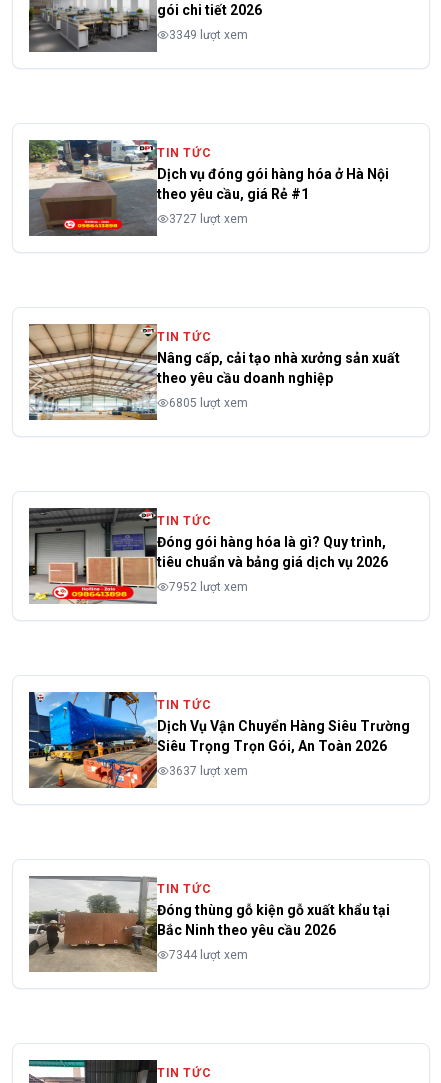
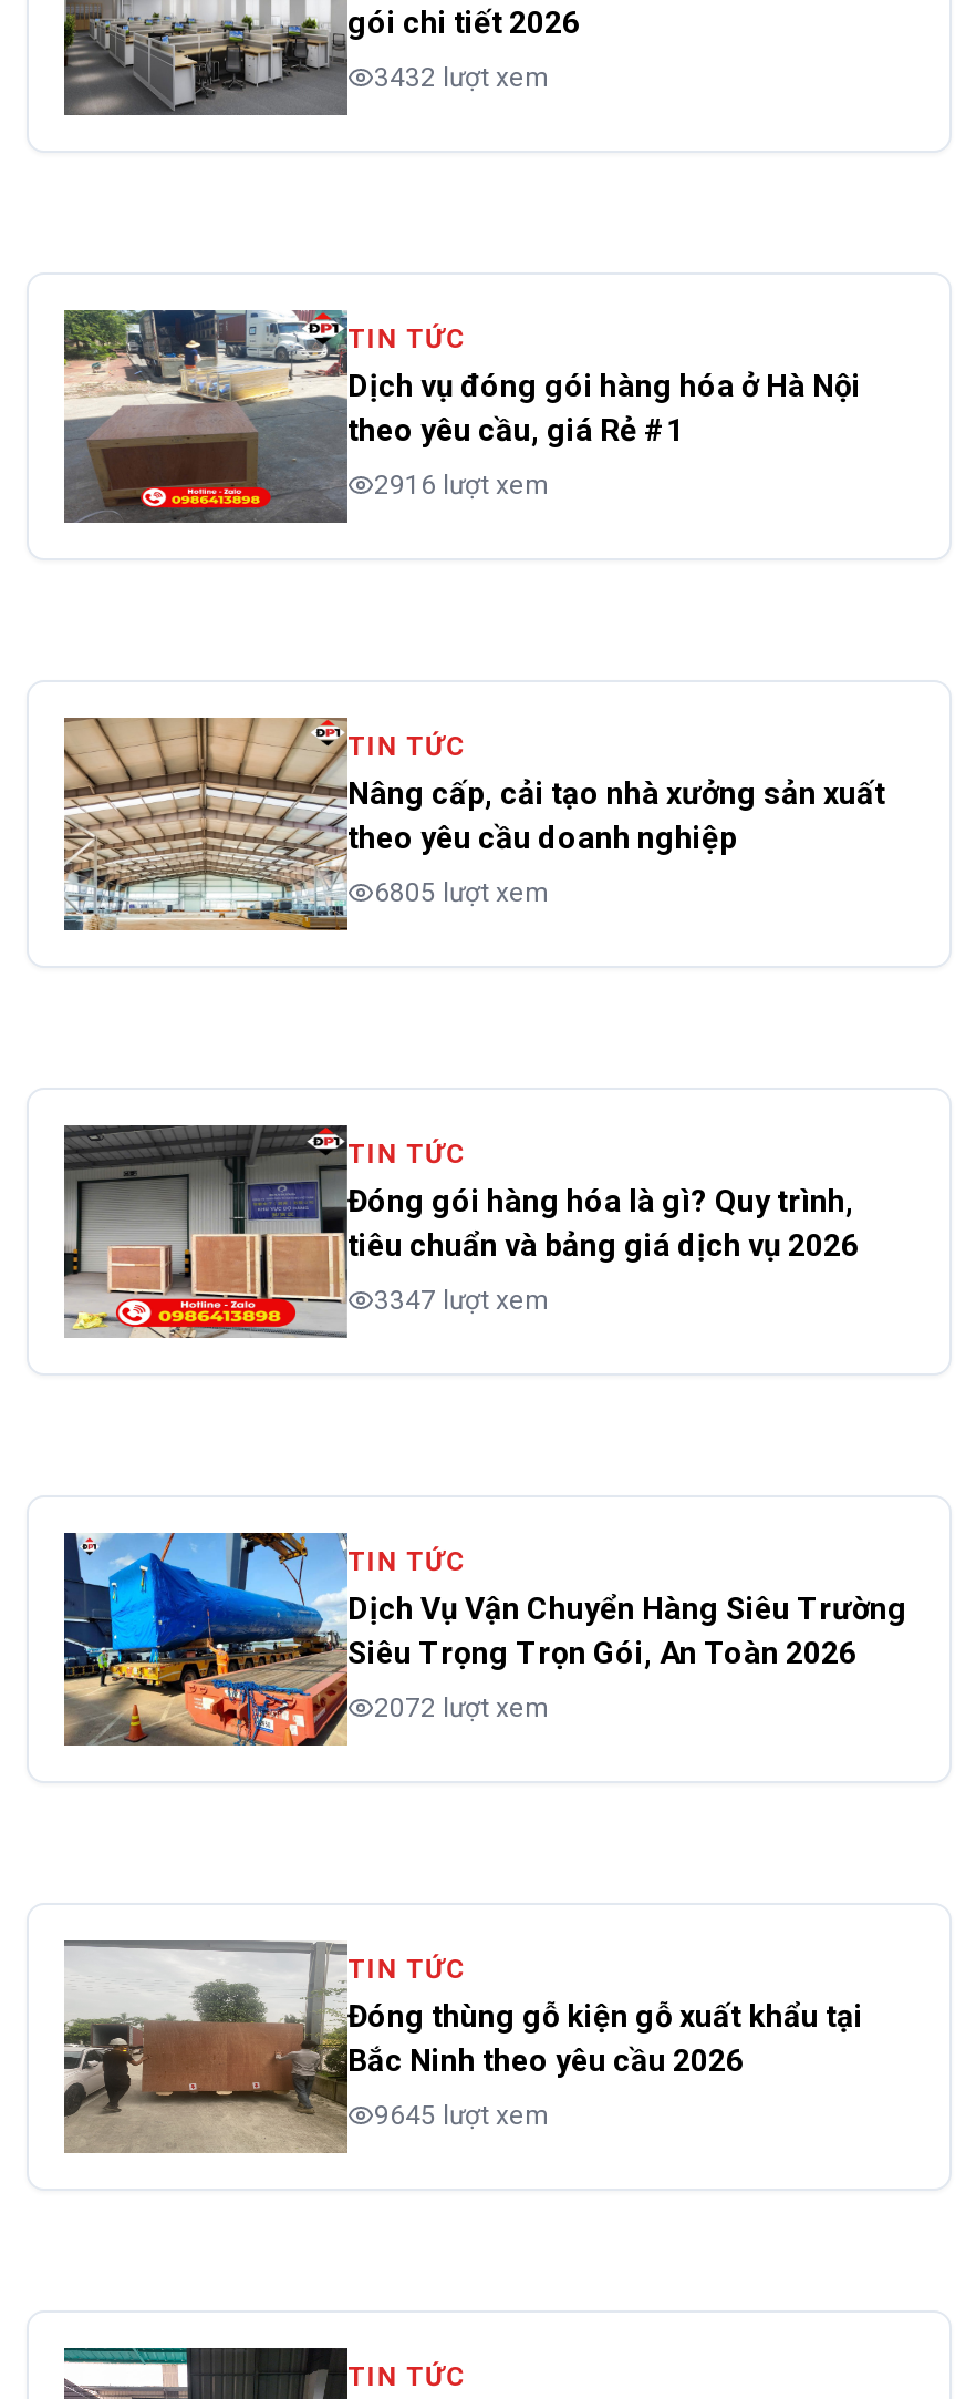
- 3349 lượt xem
+ 3432 lượt xem

- 3727 lượt xem
+ 2916 lượt xem

- 7952 lượt xem
+ 3347 lượt xem

- 3637 lượt xem
+ 2072 lượt xem

- 7344 lượt xem
+ 9645 lượt xem
